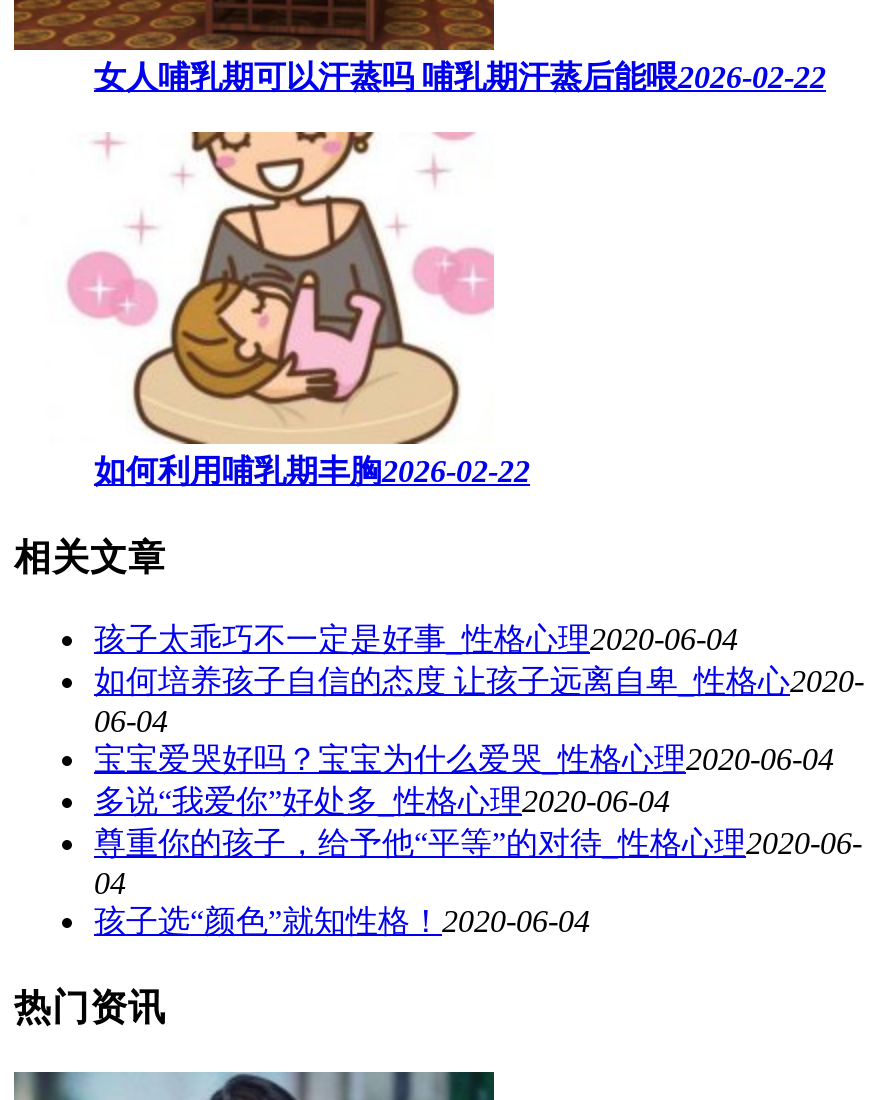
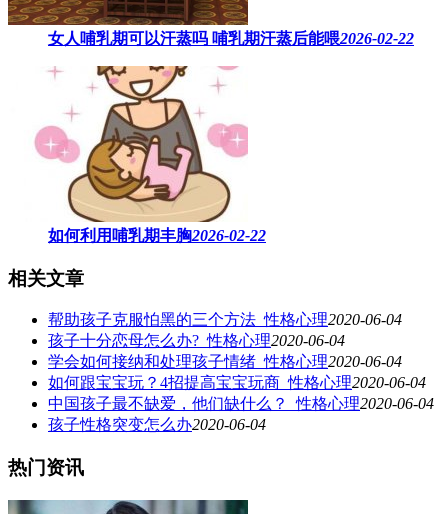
- 孩子太乖巧不一定是好事_性格心理2020-06-04
- 如何培养孩子自信的态度 让孩子远离自卑_性格心2020-
- 06-04
- 宝宝爱哭好吗？宝宝为什么爱哭_性格心理2020-06-04
- 多说“我爱你”好处多_性格心理2020-06-04
- 尊重你的孩子，给予他“平等”的对待_性格心理2020-06-
- 04
- 孩子选“颜色”就知性格！2020-06-04
+ 帮助孩子克服怕黑的三个方法_性格心理2020-06-04
+ 孩子十分恋母怎么办?_性格心理2020-06-04
+ 学会如何接纳和处理孩子情绪_性格心理2020-06-04
+ 如何跟宝宝玩？4招提高宝宝玩商_性格心理2020-06-04
+ 中国孩子最不缺爱，他们缺什么？_性格心理2020-06-04
+ 孩子性格突变怎么办2020-06-04
